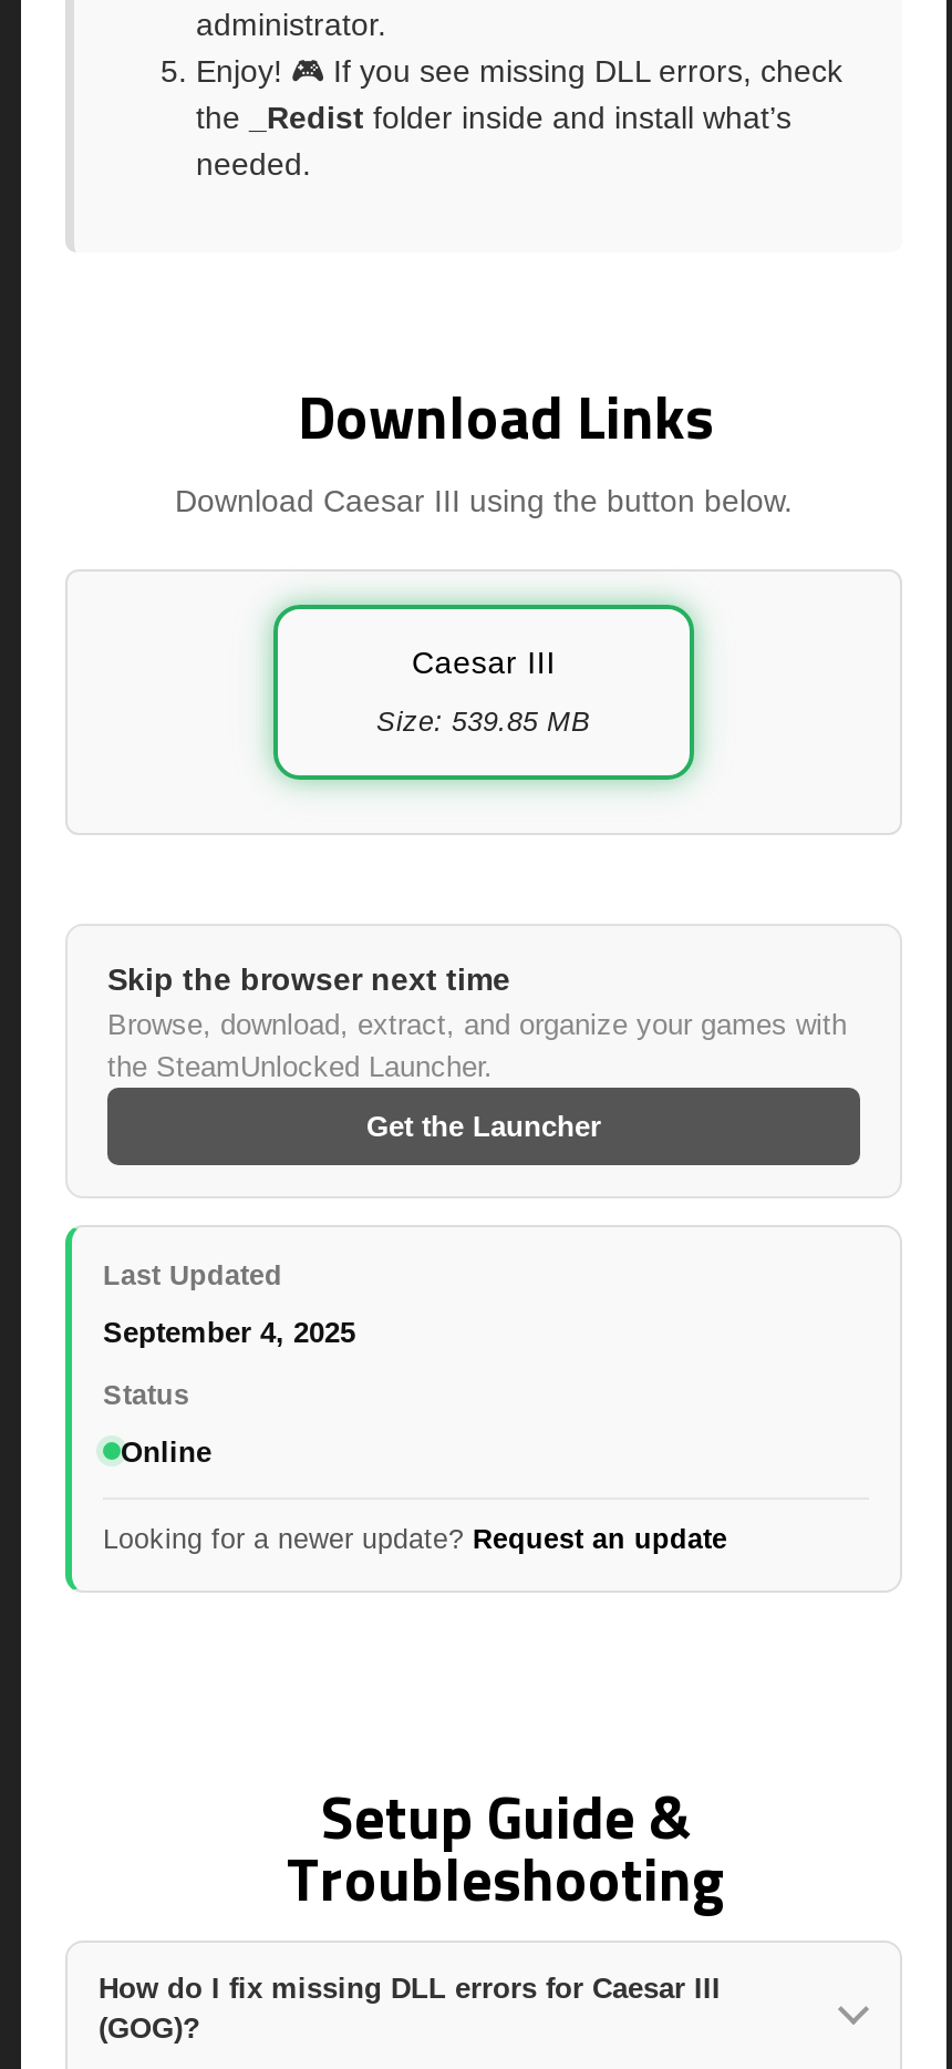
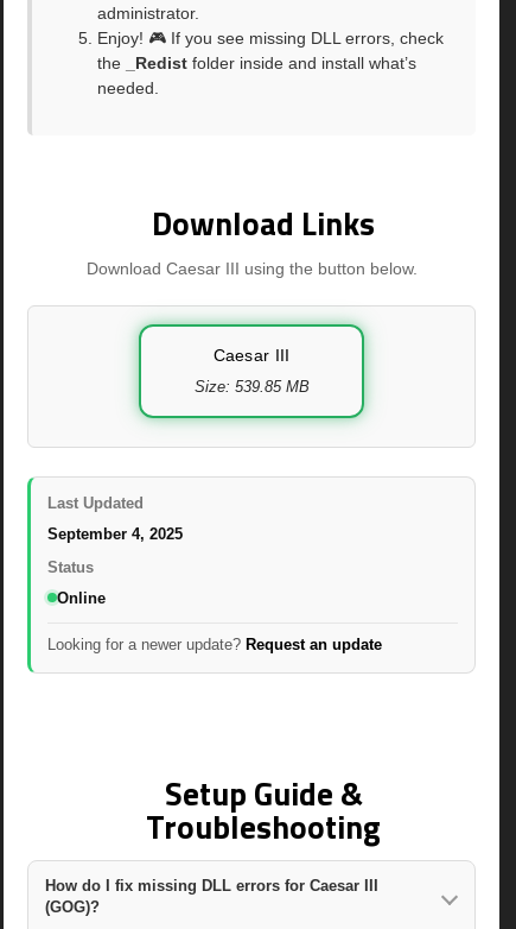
- Skip the browser next time
- Browse, download, extract, and organize your games with
- the SteamUnlocked Launcher.
- Get the Launcher
